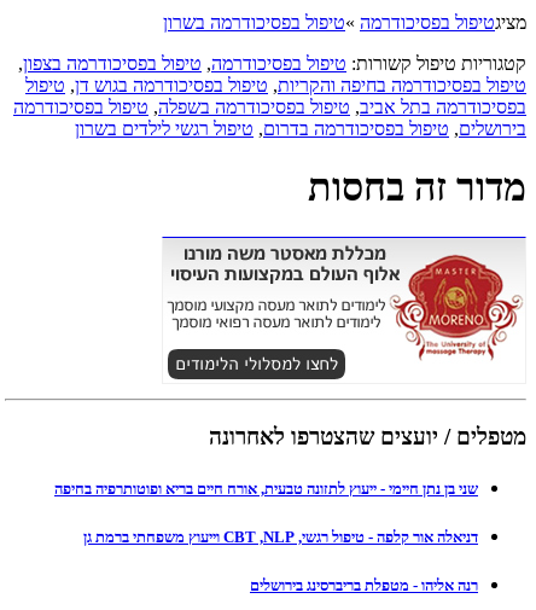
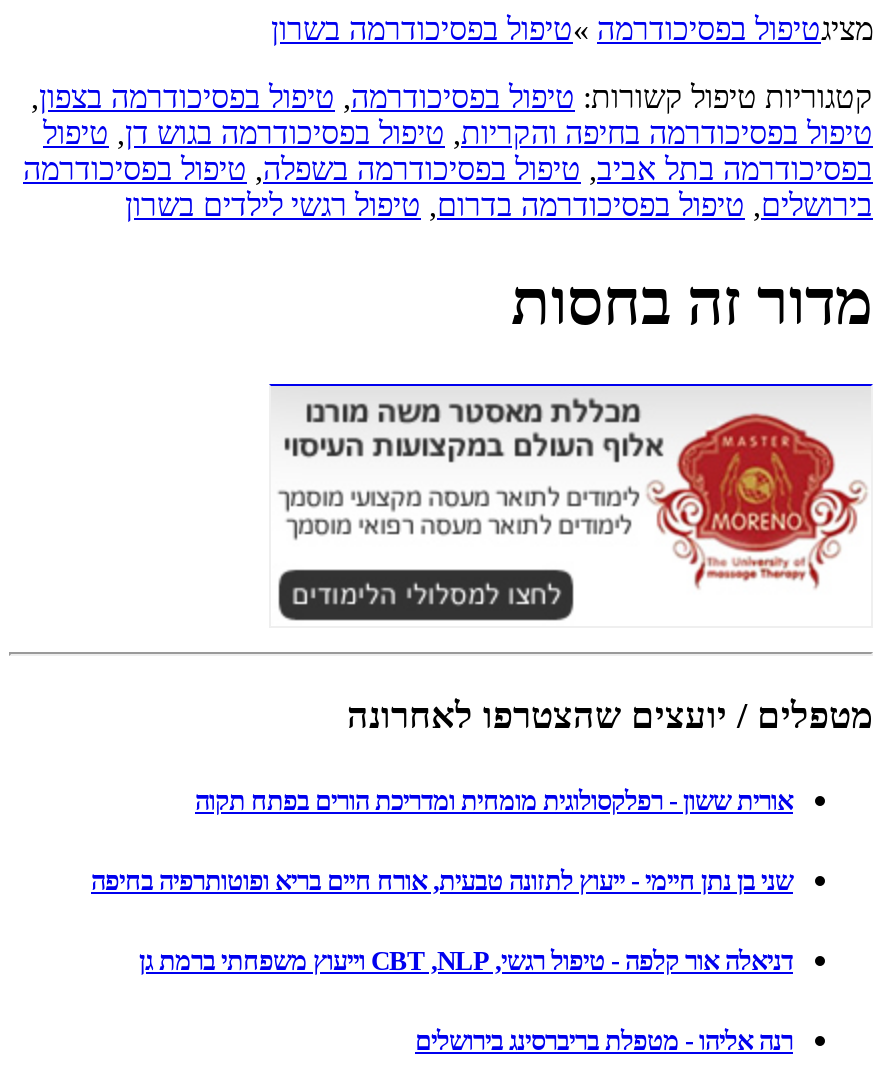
+ אורית ששון - רפלקסולוגית מומחית ומדריכת הורים בפתח תקוה
